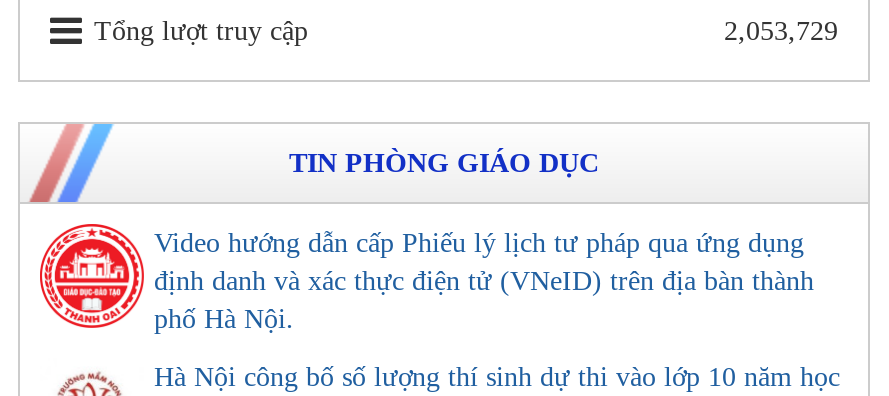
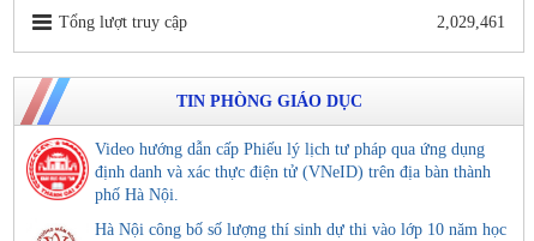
- 2,053,729
+ 2,029,461
